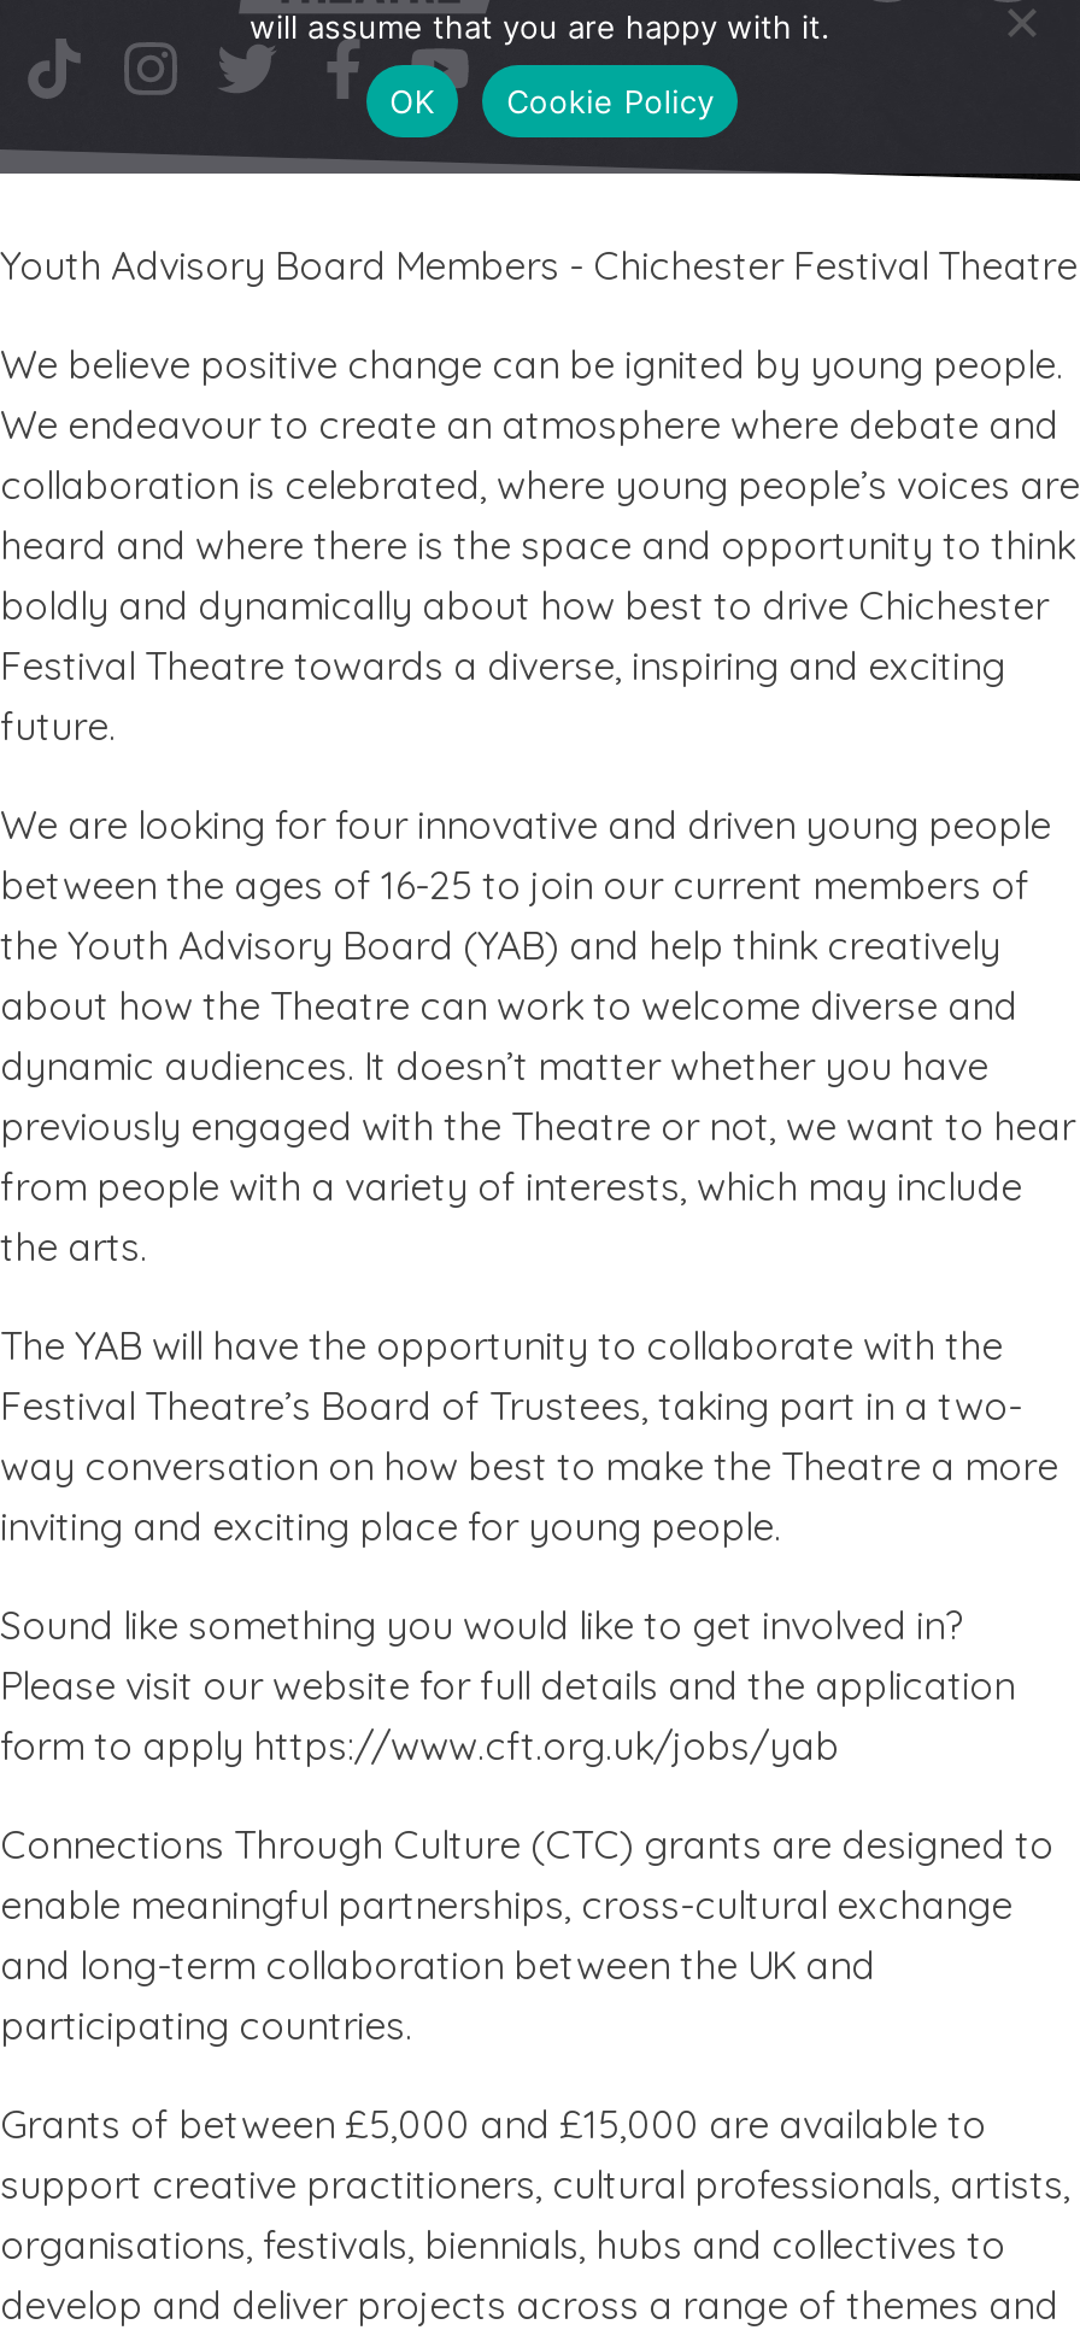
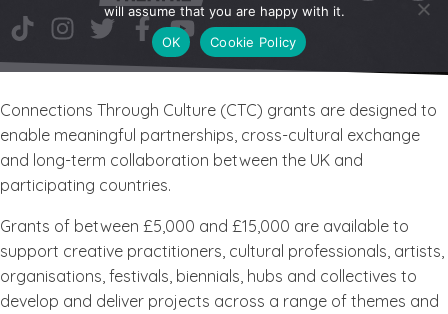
- Youth Advisory Board Members - Chichester Festival Theatre
- We believe positive change can be ignited by young people.
- We endeavour to create an atmosphere where debate and
- collaboration is celebrated, where young people’s voices are
- heard and where there is the space and opportunity to think
- boldly and dynamically about how best to drive Chichester
- Festival Theatre towards a diverse, inspiring and exciting
- future.
- We are looking for four innovative and driven young people
- between the ages of 16-25 to join our current members of
- the Youth Advisory Board (YAB) and help think creatively
- about how the Theatre can work to welcome diverse and
- dynamic audiences. It doesn’t matter whether you have
- previously engaged with the Theatre or not, we want to hear
- from people with a variety of interests, which may include
- the arts.
- The YAB will have the opportunity to collaborate with the
- Festival Theatre’s Board of Trustees, taking part in a two-
- way conversation on how best to make the Theatre a more
- inviting and exciting place for young people.
- Sound like something you would like to get involved in?
- Please visit our website for full details and the application
- form to apply https://www.cft.org.uk/jobs/yab
